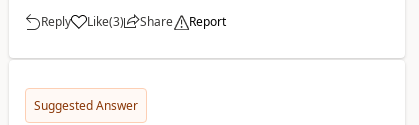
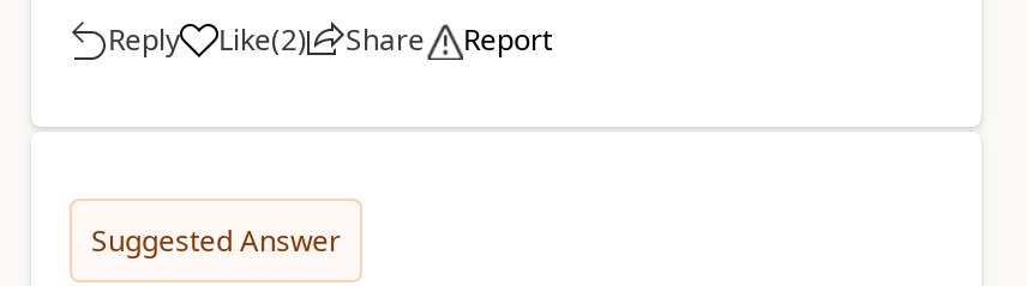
- (3)
+ (2)
